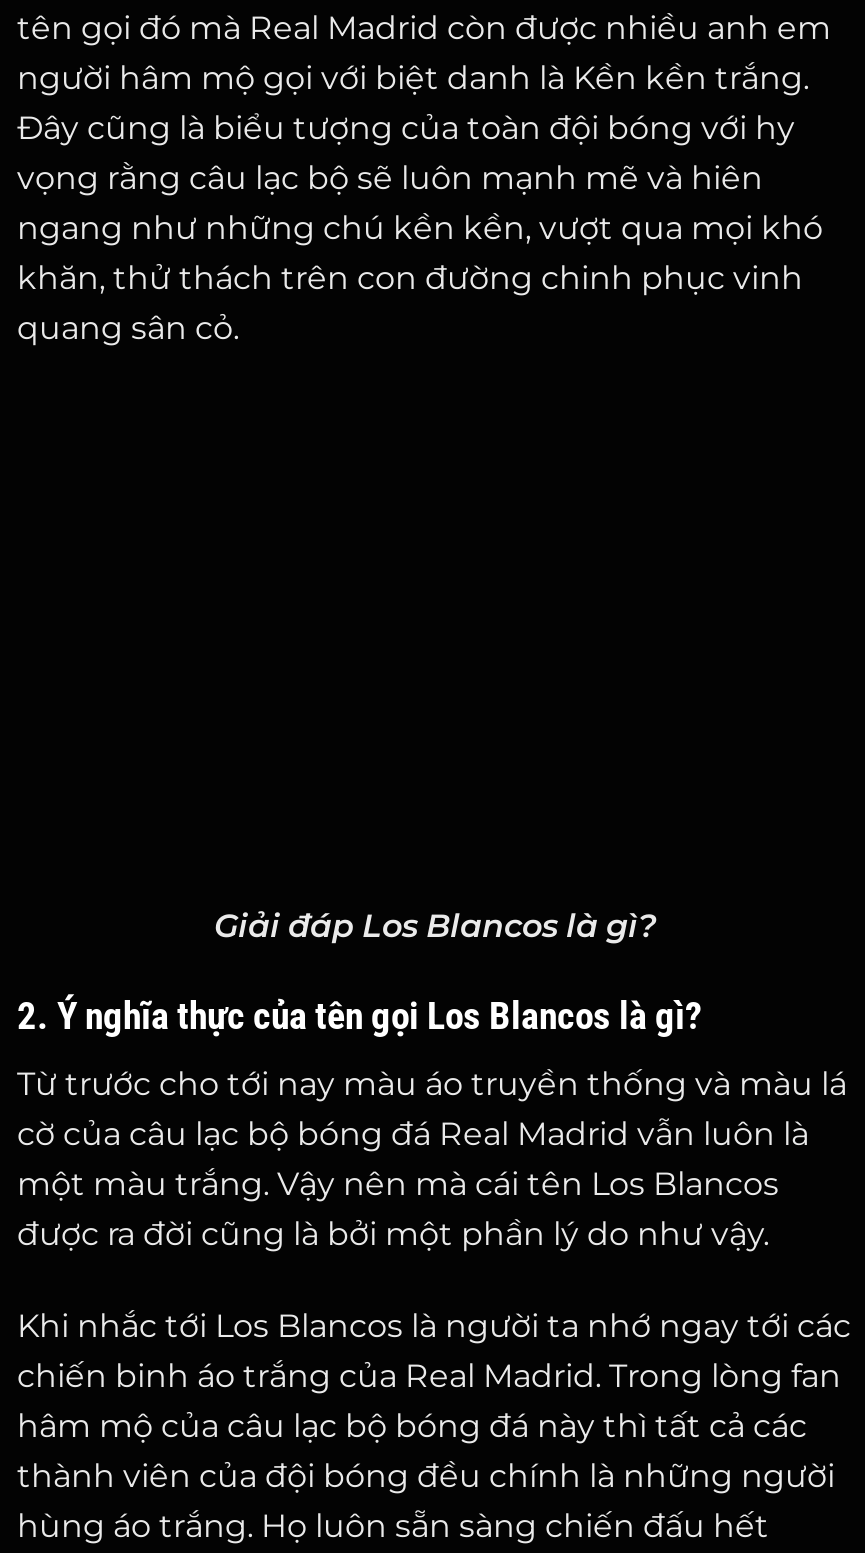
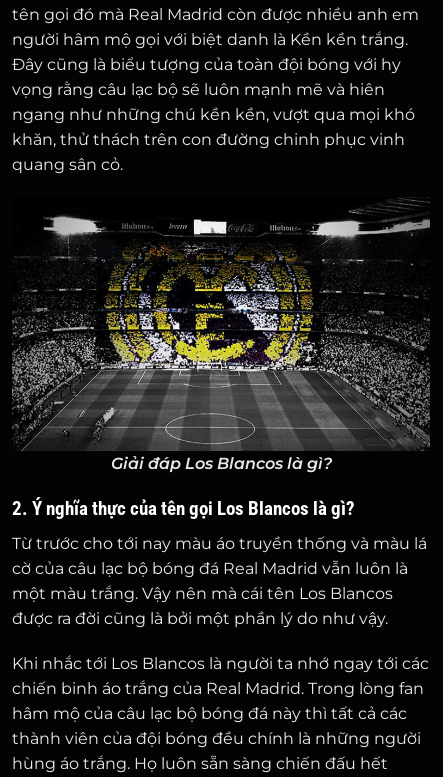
+ [image]
